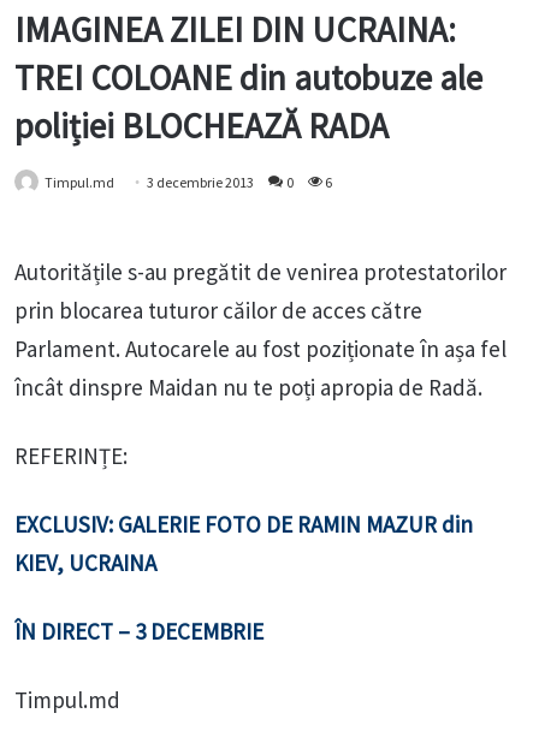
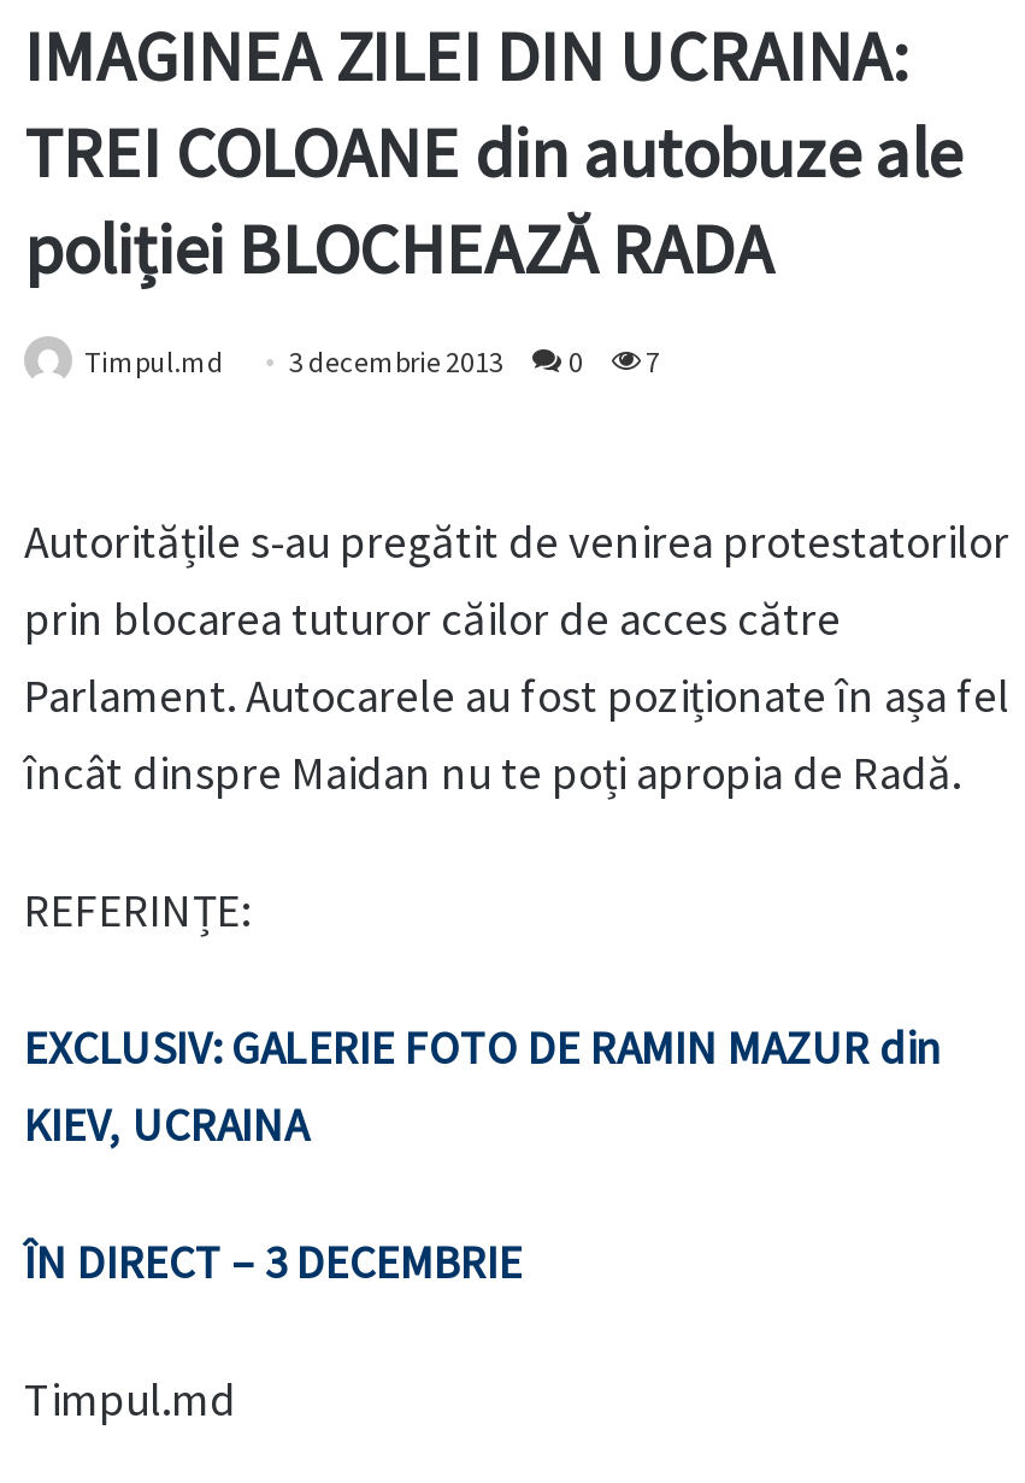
- Timpul.md 3 decembrie 2013 0 6
+ Timpul.md 3 decembrie 2013 0 7
